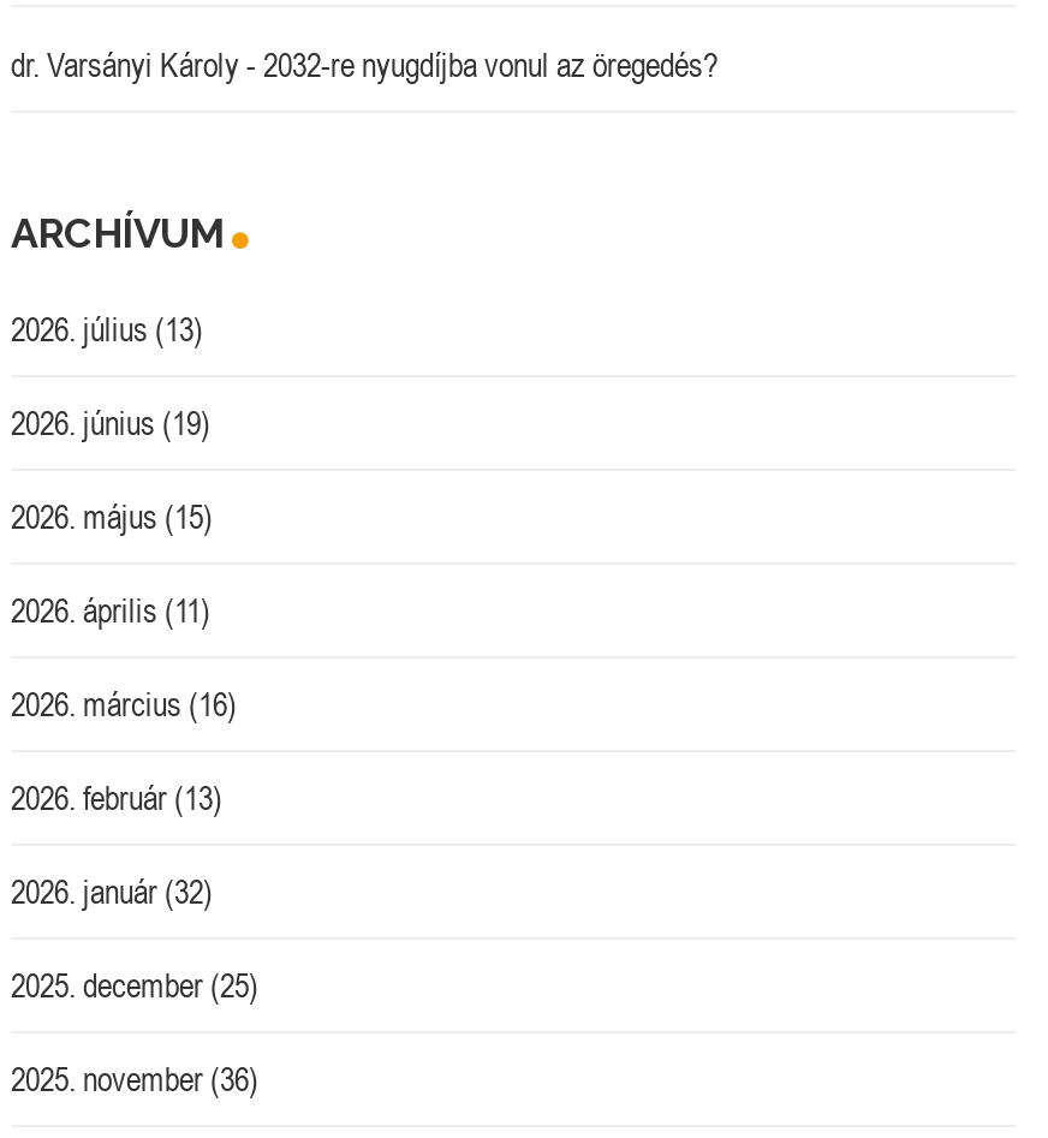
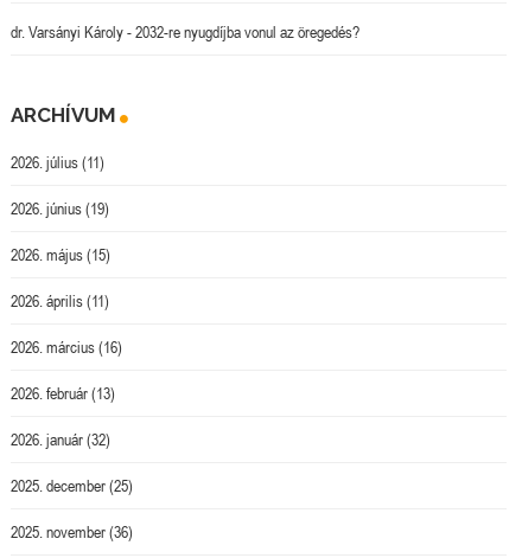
- 2026. július (13)
+ 2026. július (11)
